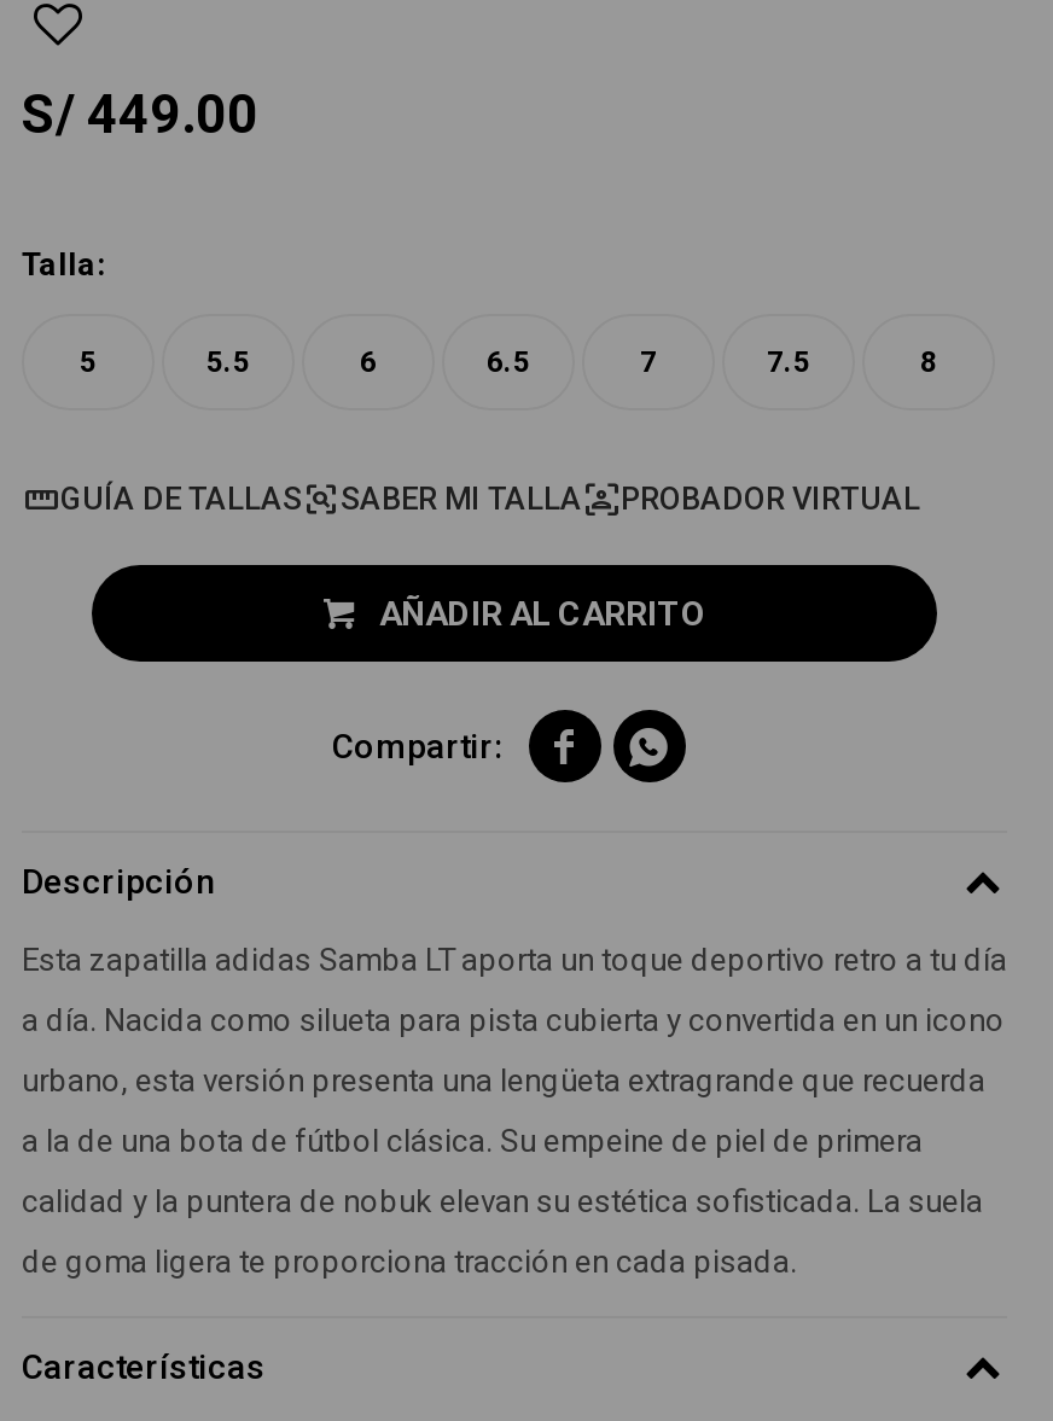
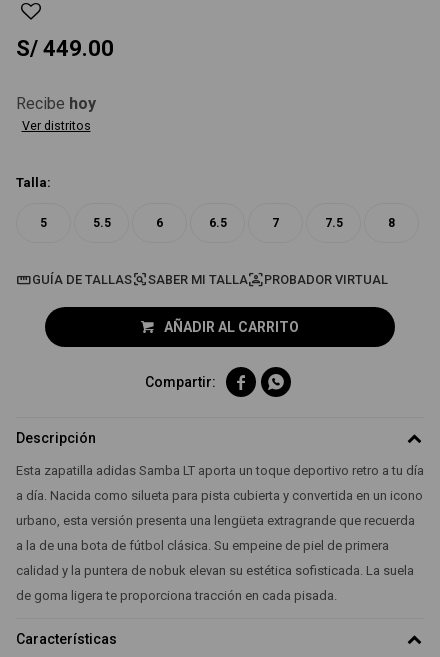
+ Recibe hoy
+ Ver distritos
